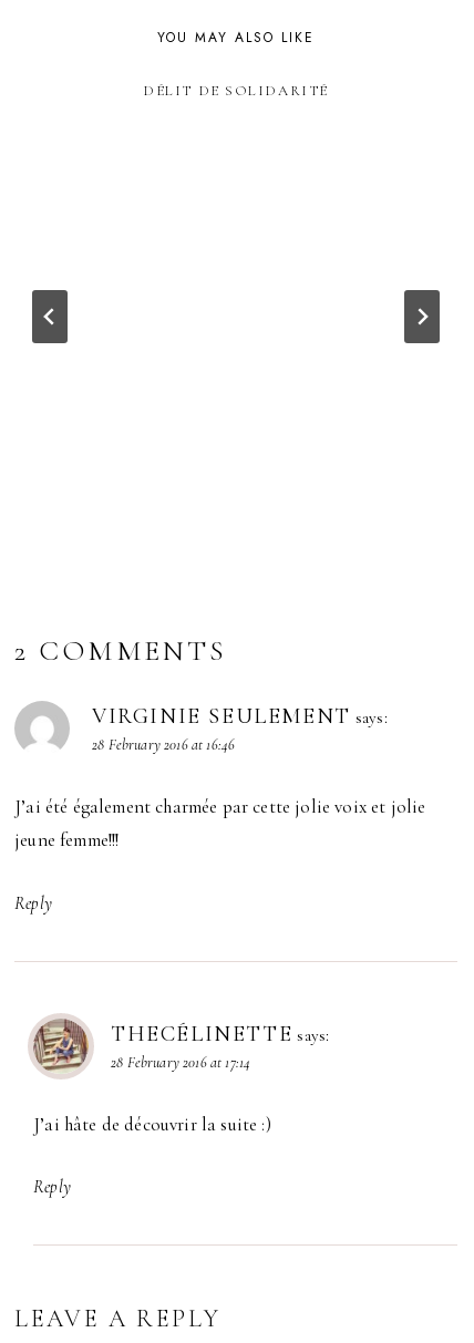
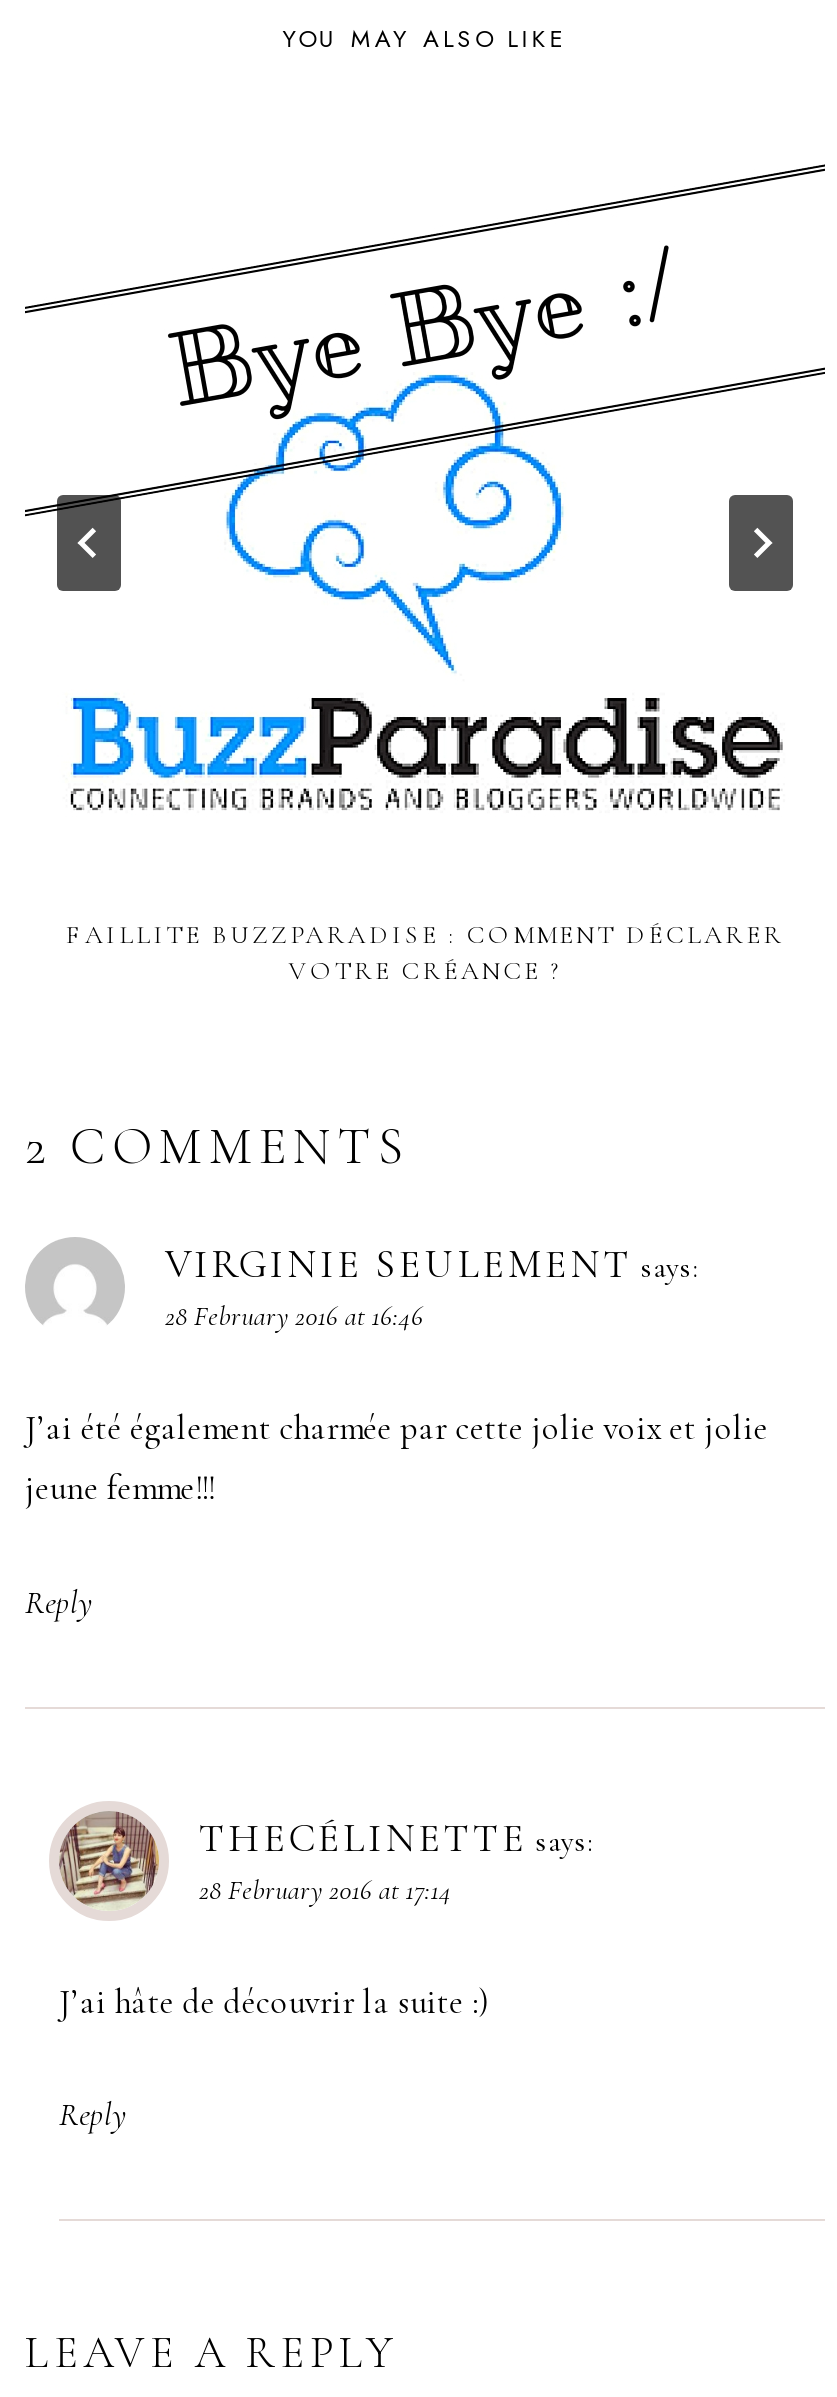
+ [image]

+ [image]

- DÉLIT DE SOLIDARITÉ
+ FAILLITE BUZZPARADISE : COMMENT DÉCLARER
+ VOTRE CRÉANCE ?
